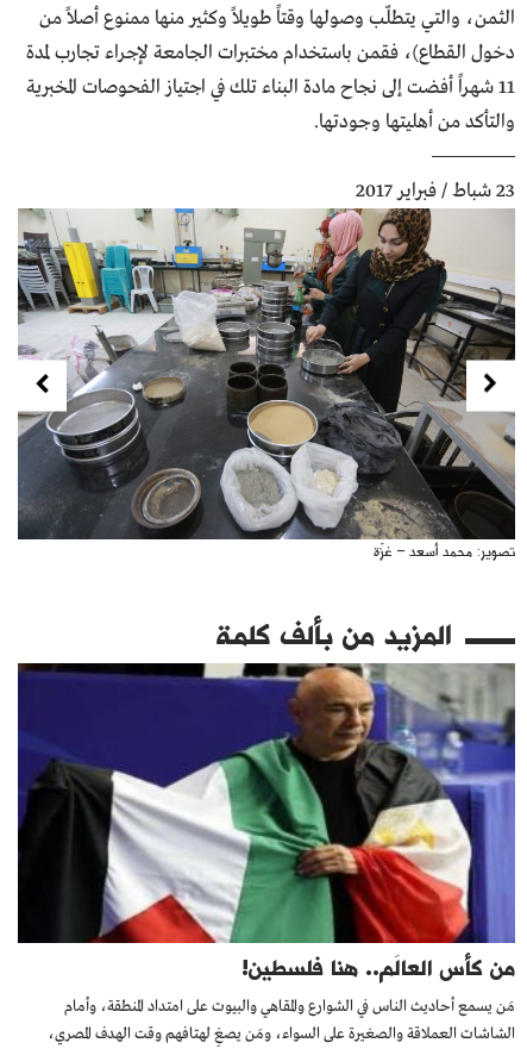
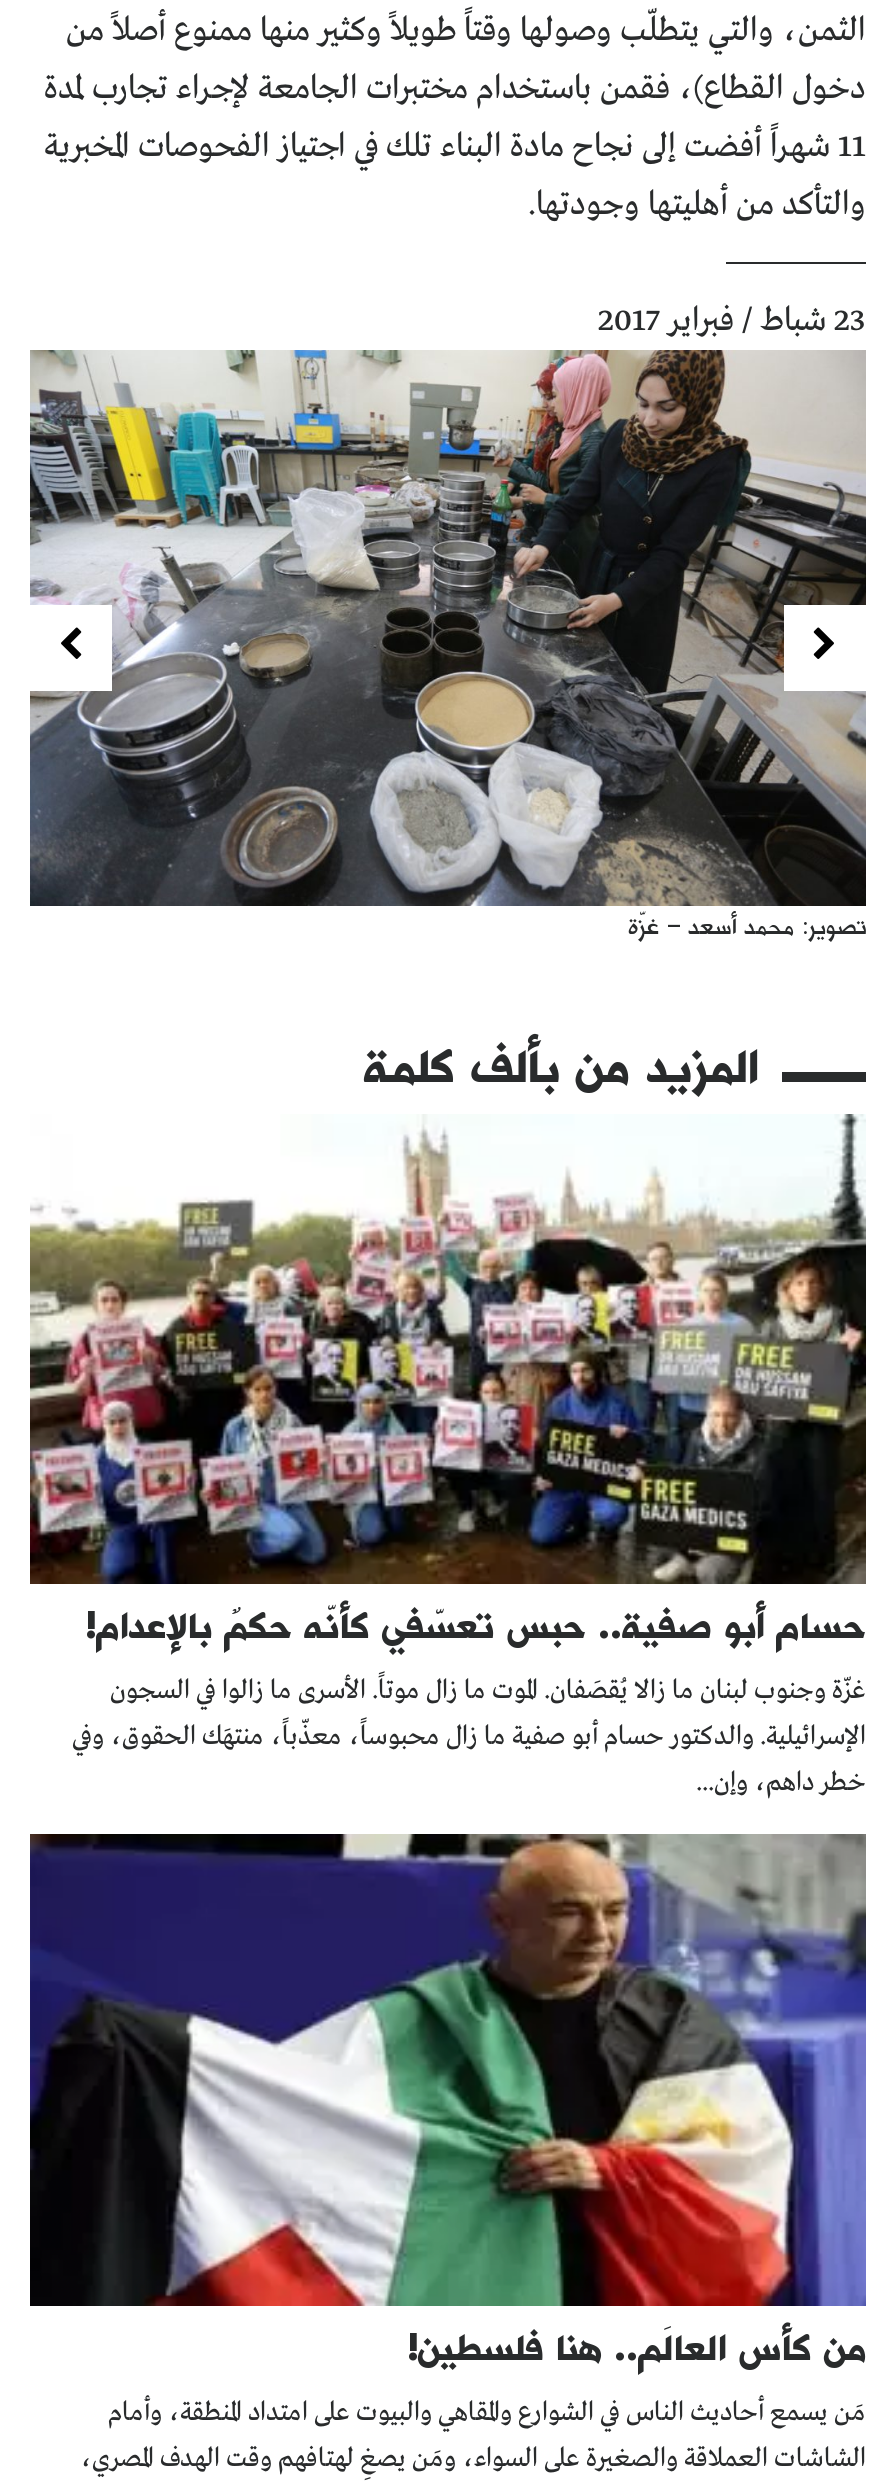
+ [image]
+ حسام أبو صفية.. حبس تعسّفي كأنّه حكمٌ بالإعدام!
+ غزّة وجنوب لبنان ما زالا يُقصَفان. الموت ما زال موتاً. الأسرى ما زالوا في السجون
+ الإسرائيلية. والدكتور حسام أبو صفية ما زال محبوساً، معذّباً، منتهَك الحقوق، وفي
+ خطر داهم، وإن...
